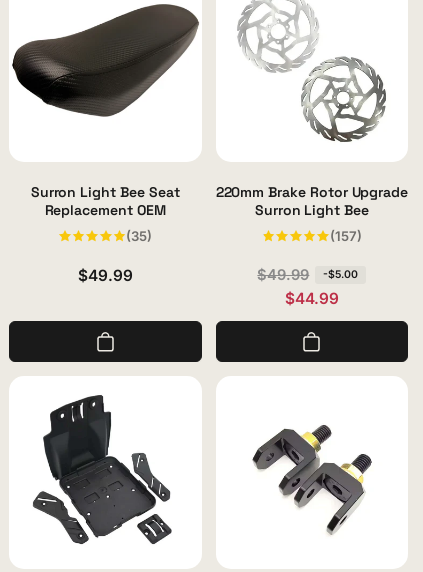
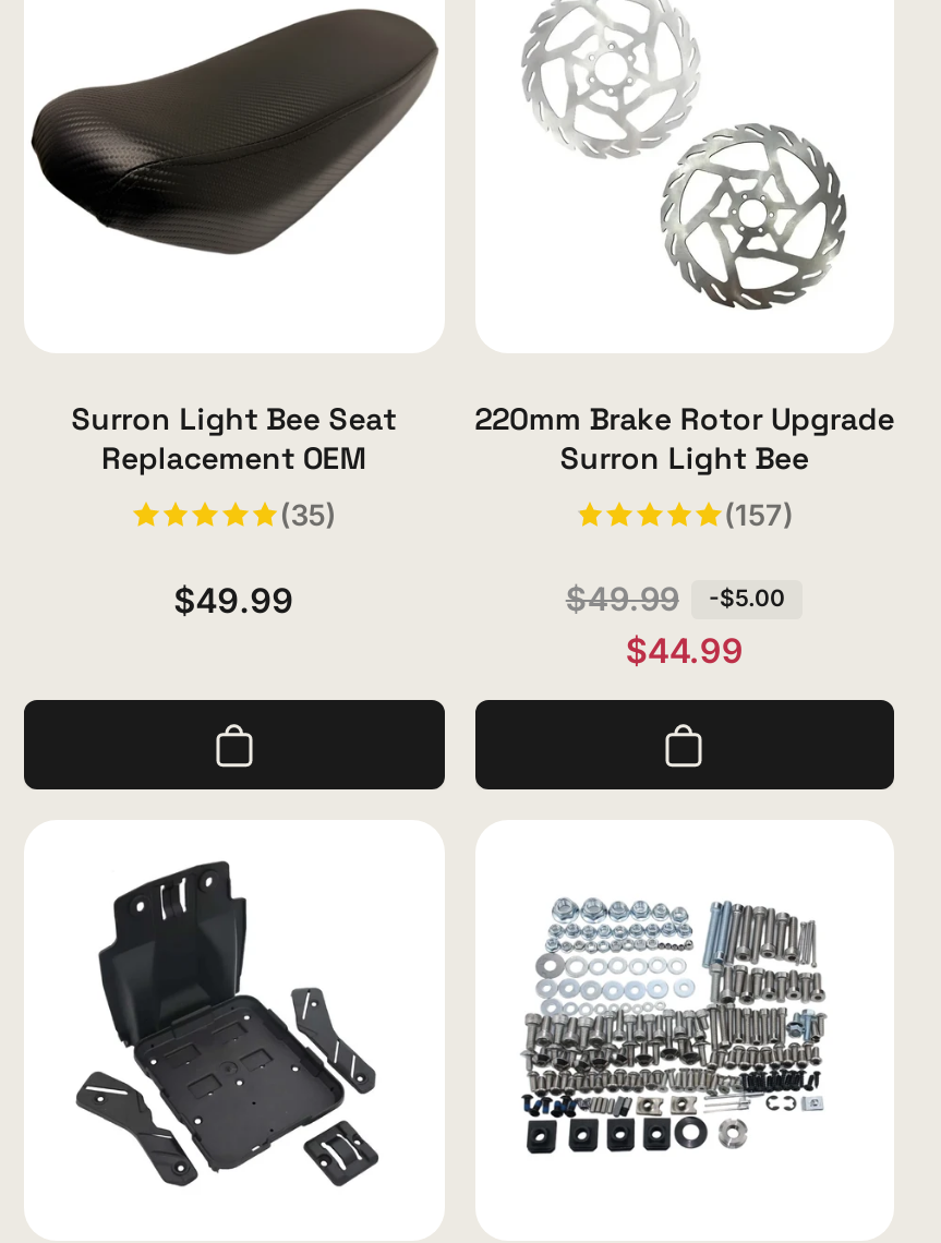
- [image]
+ [image]
